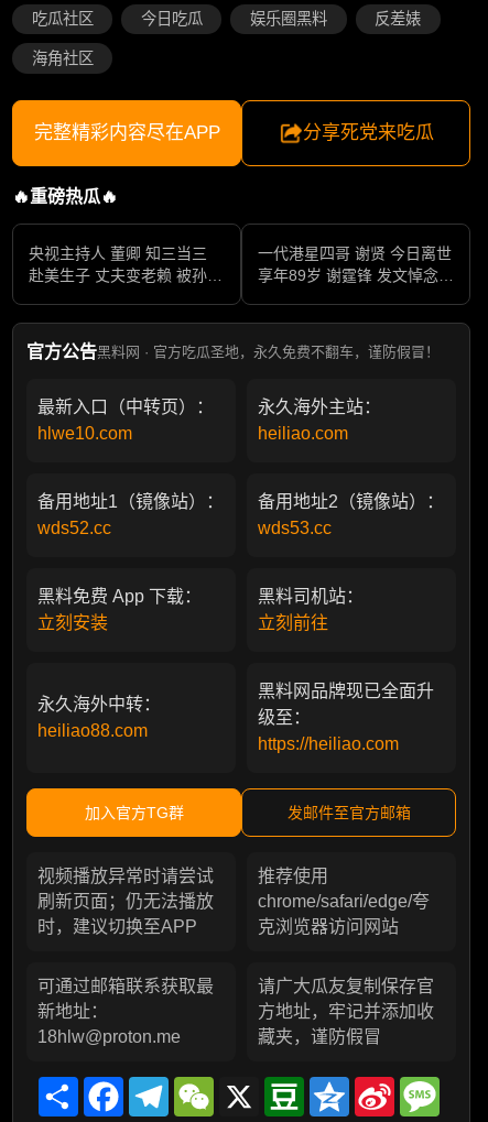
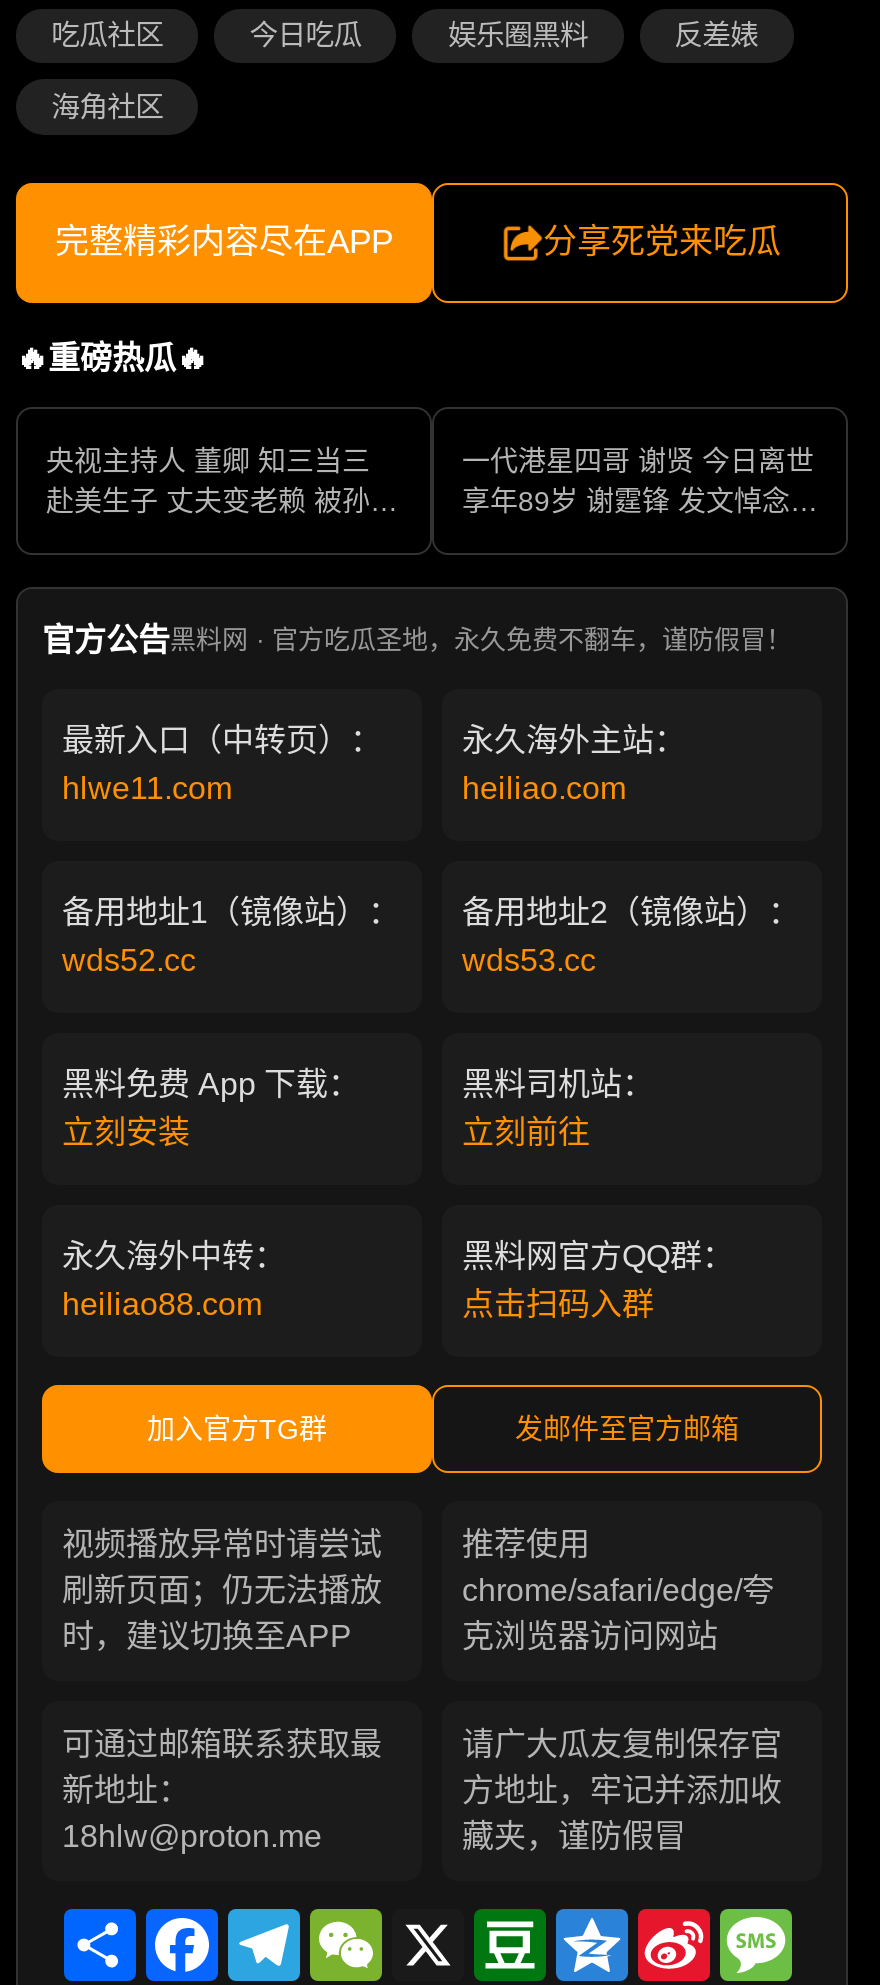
- hlwe10.com
+ hlwe11.com

- 黑料网品牌现已全面升
- 级至：
- https://heiliao.com
+ 黑料网官方QQ群：
+ 点击扫码入群
